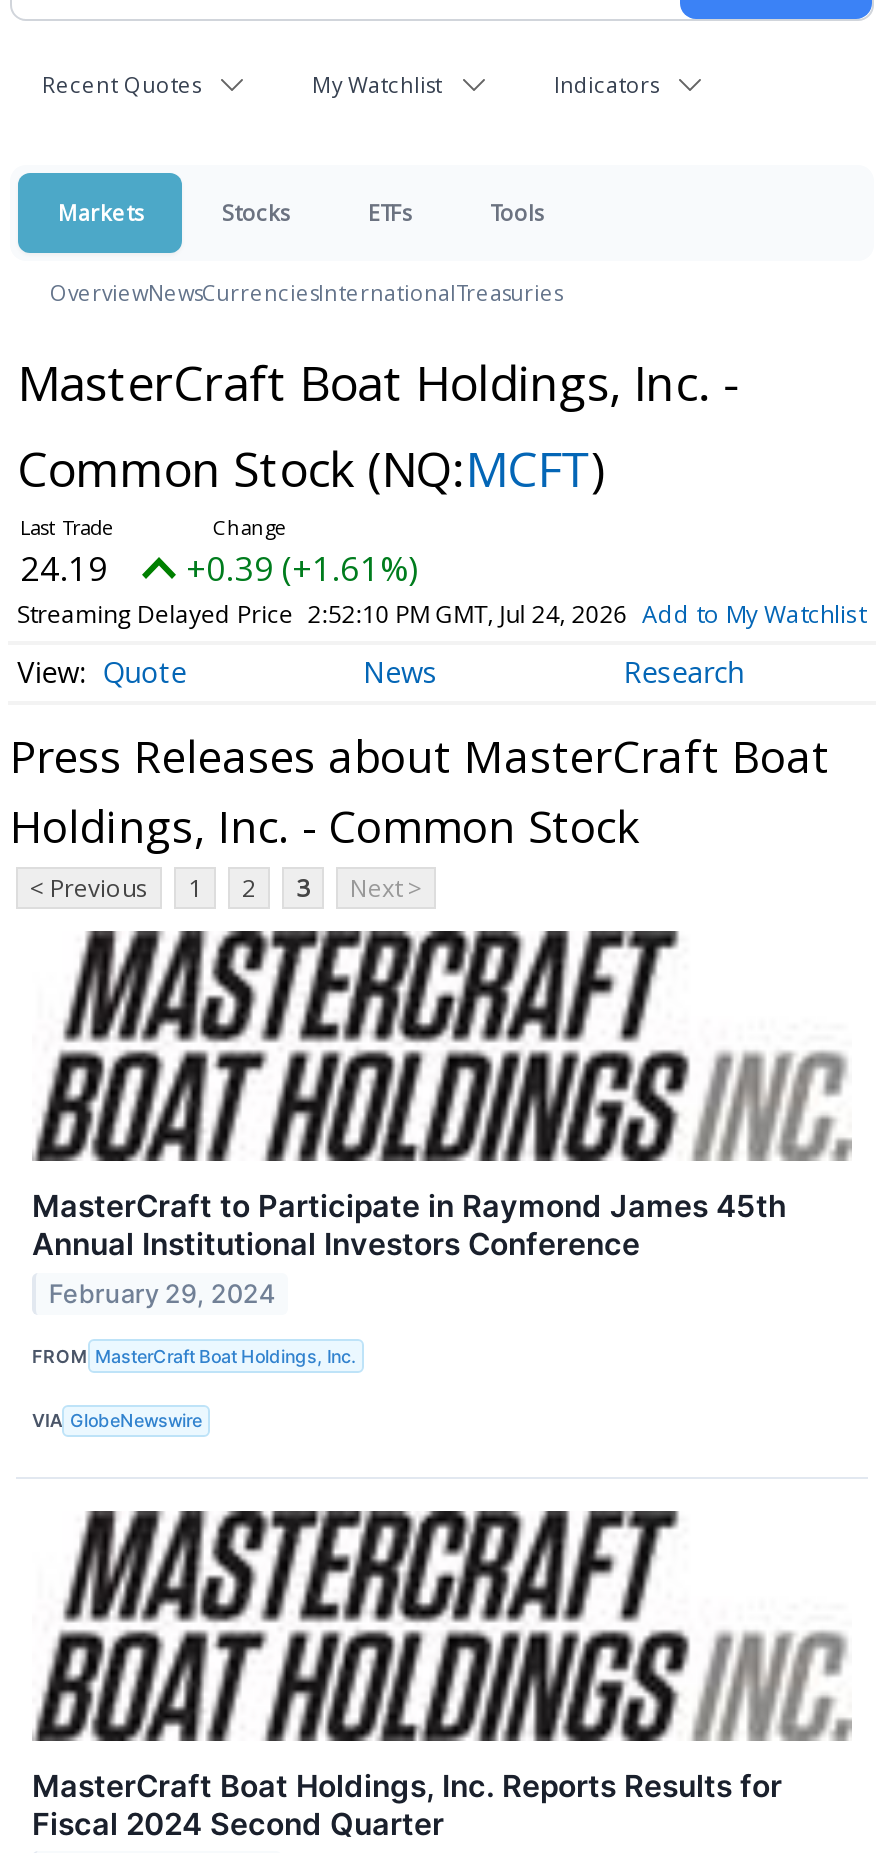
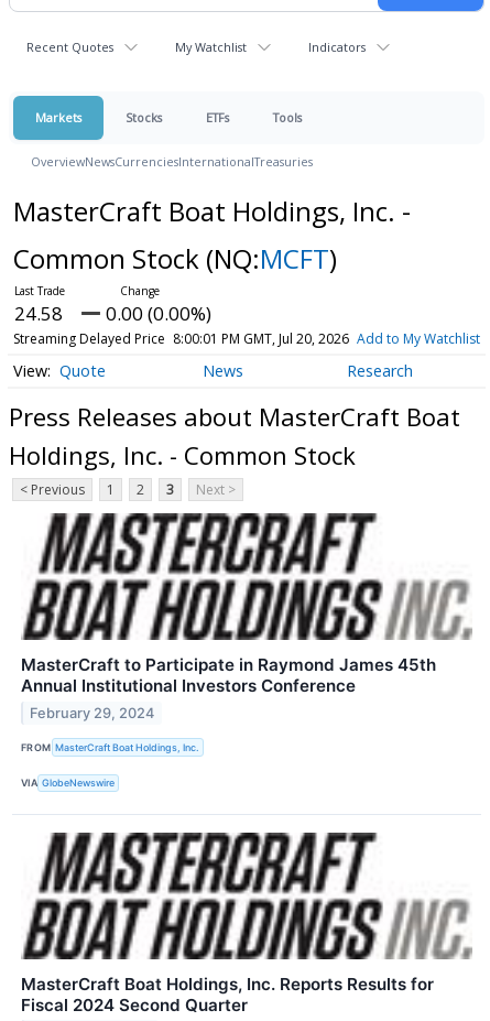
- 24.19
+ 24.58

- +0.39 (+1.61%)
+ 0.00 (0.00%)

- Streaming Delayed Price 2:52:10 PM GMT, Jul 24, 2026 Add to My Watchlist
+ Streaming Delayed Price 8:00:01 PM GMT, Jul 20, 2026 Add to My Watchlist
